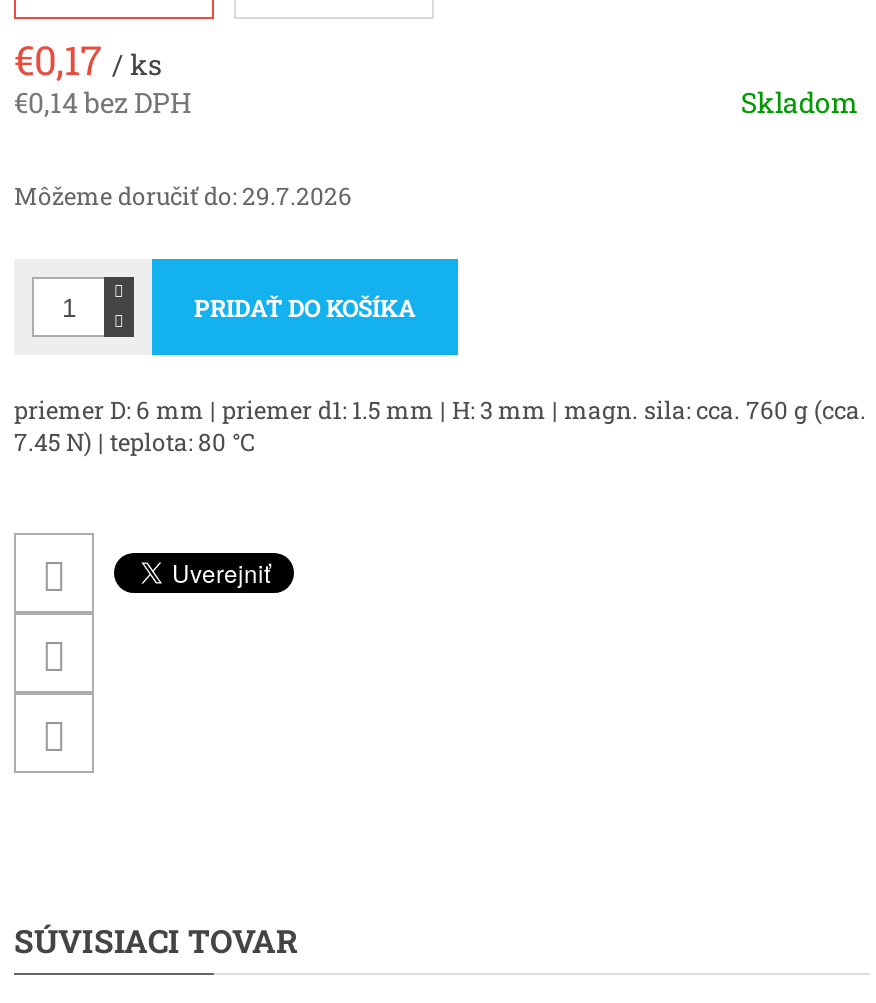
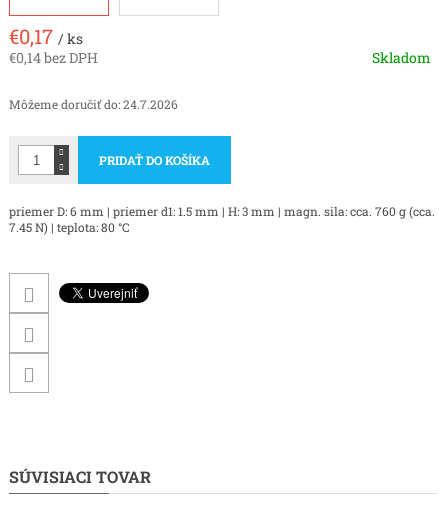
- Môžeme doručiť do: 29.7.2026
+ Môžeme doručiť do: 24.7.2026
